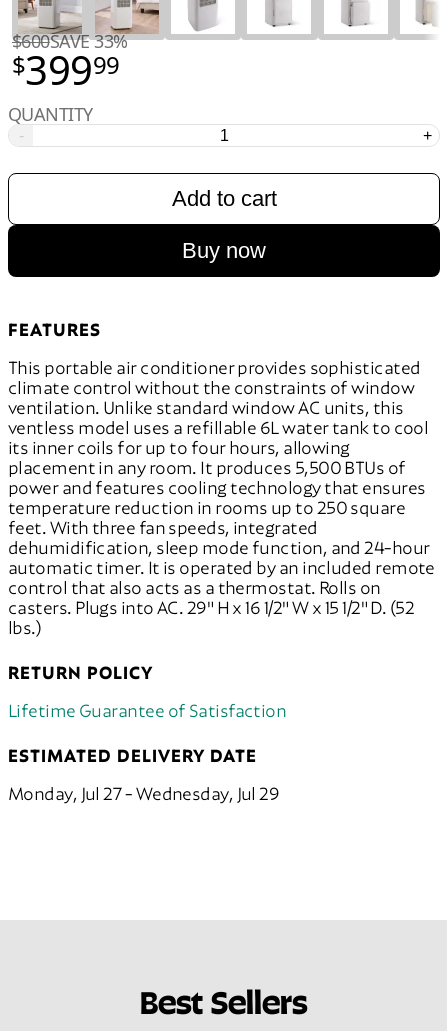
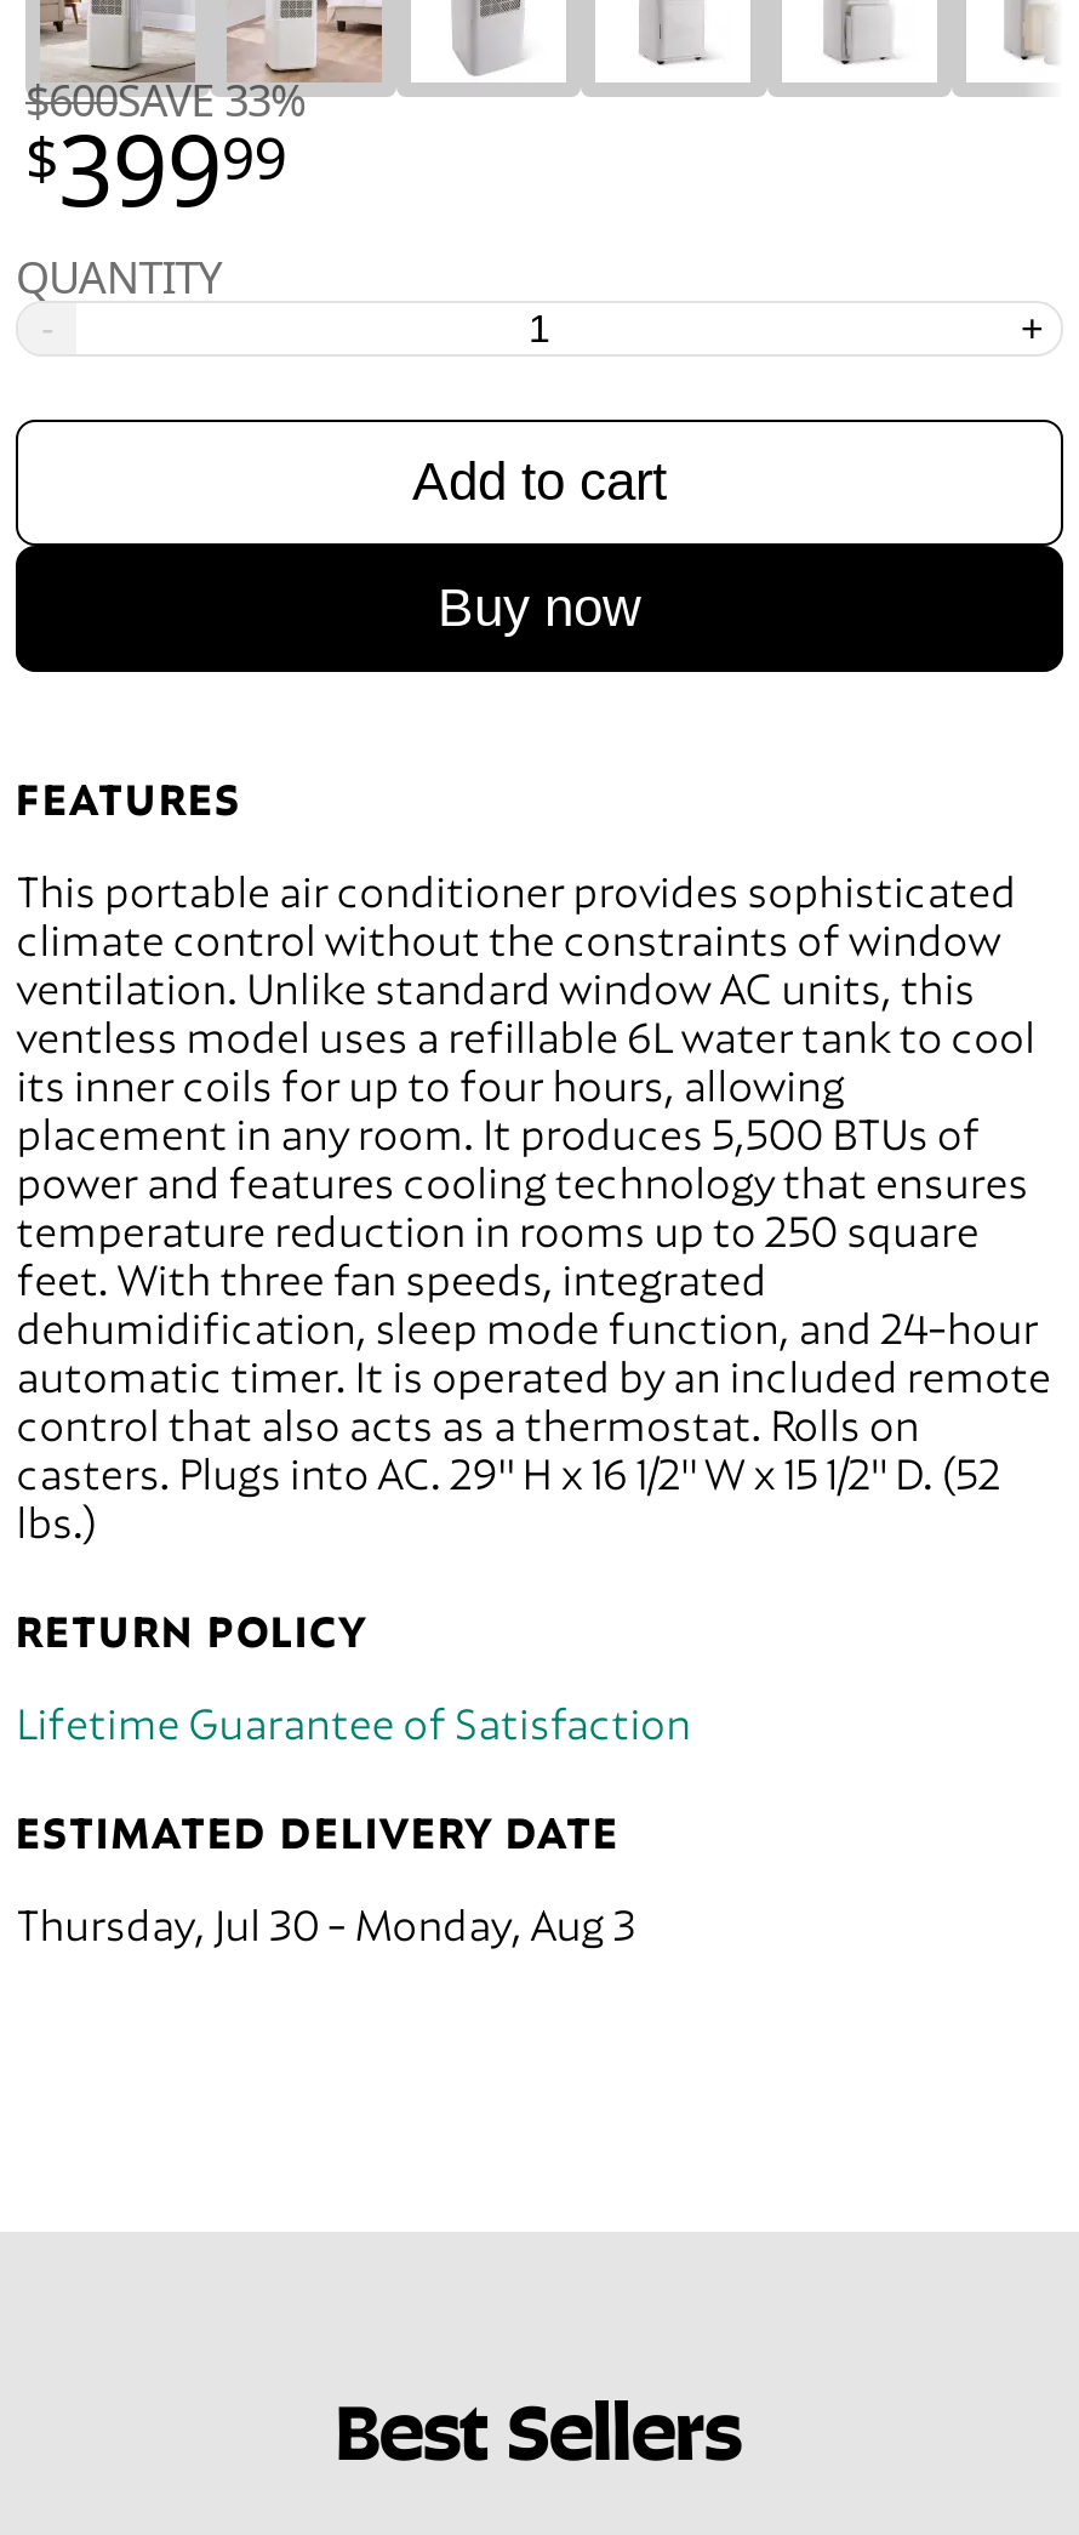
- Monday, Jul 27 - Wednesday, Jul 29
+ Thursday, Jul 30 - Monday, Aug 3
